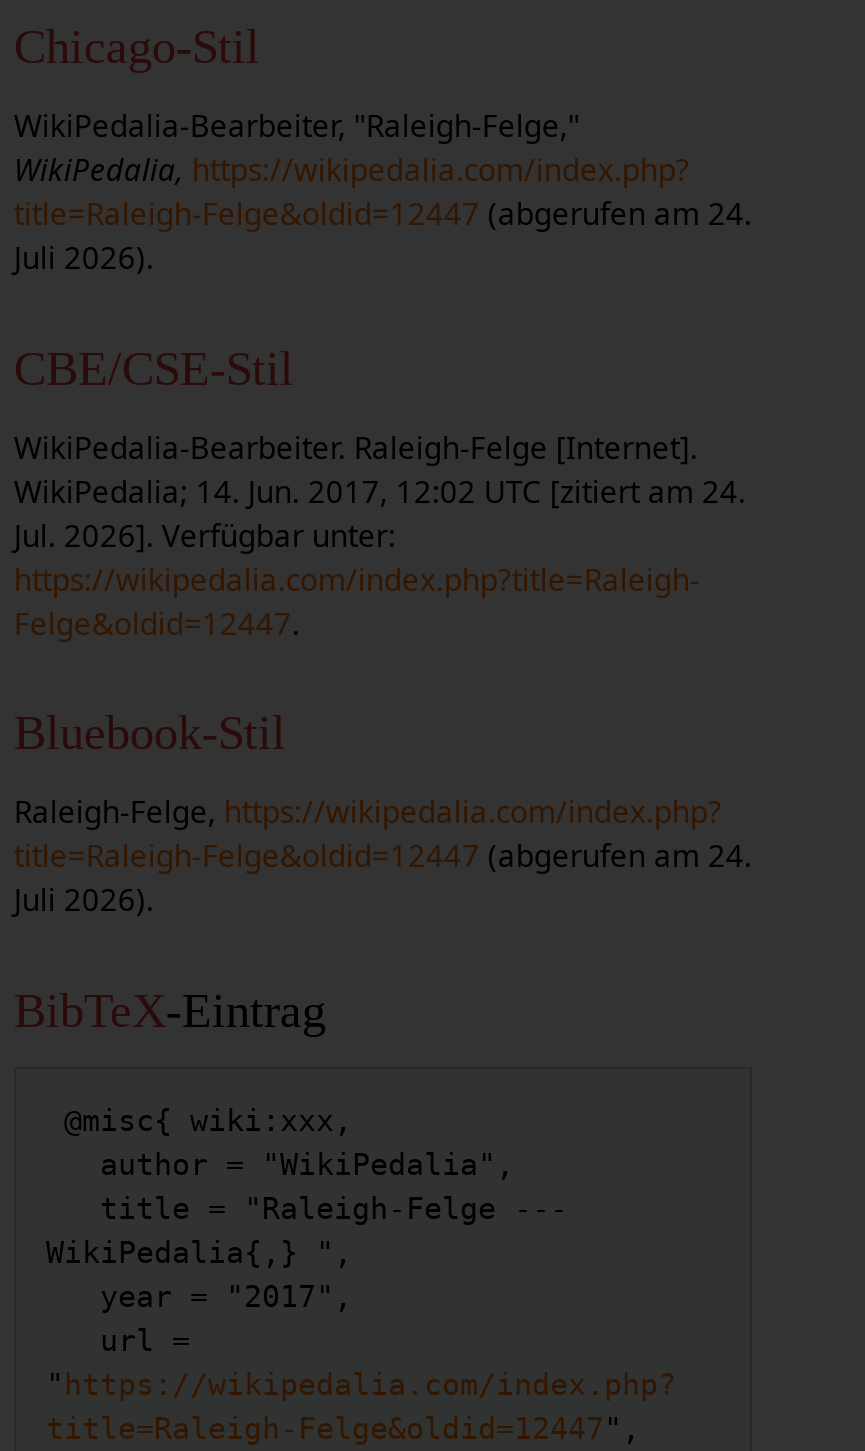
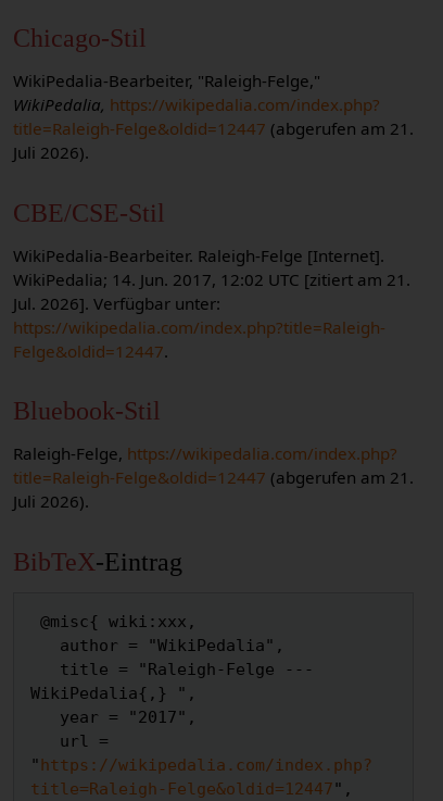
- title=Raleigh-Felge&oldid=12447 (abgerufen am 24.
+ title=Raleigh-Felge&oldid=12447 (abgerufen am 21.

- WikiPedalia; 14. Jun. 2017, 12:02 UTC [zitiert am 24.
+ WikiPedalia; 14. Jun. 2017, 12:02 UTC [zitiert am 21.

- title=Raleigh-Felge&oldid=12447 (abgerufen am 24.
+ title=Raleigh-Felge&oldid=12447 (abgerufen am 21.
